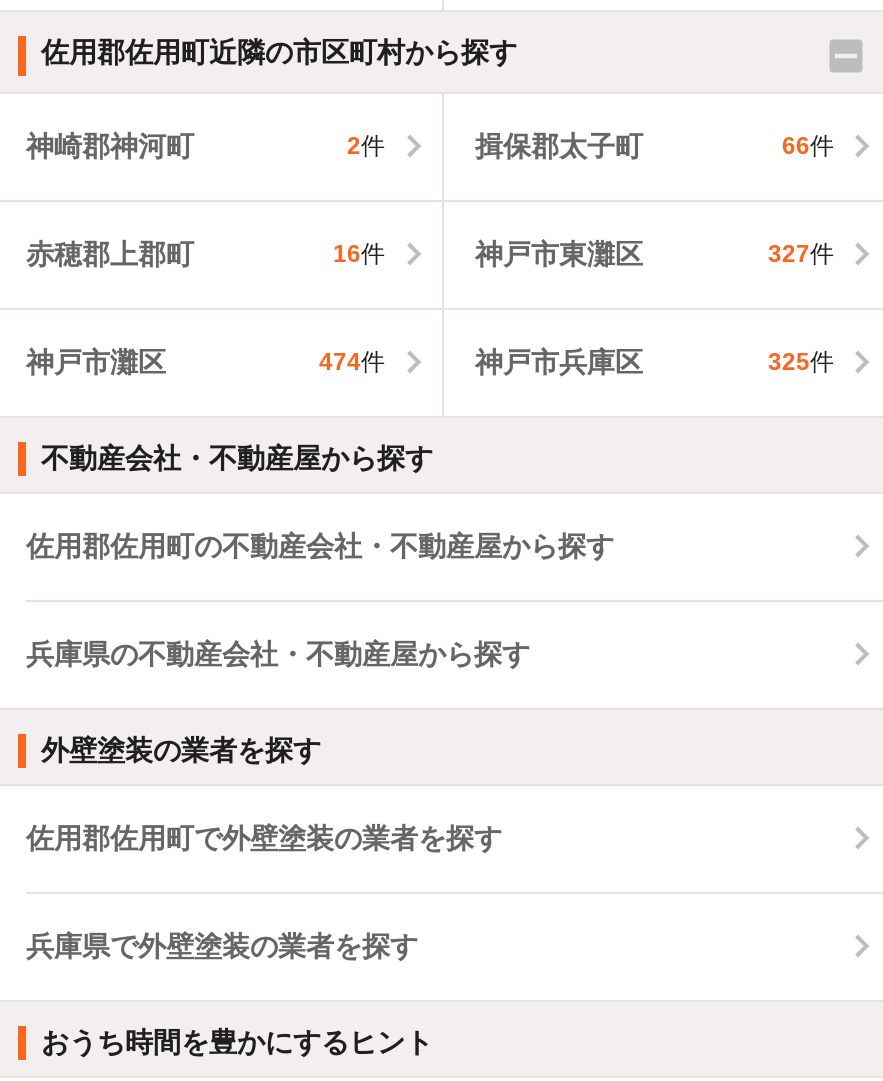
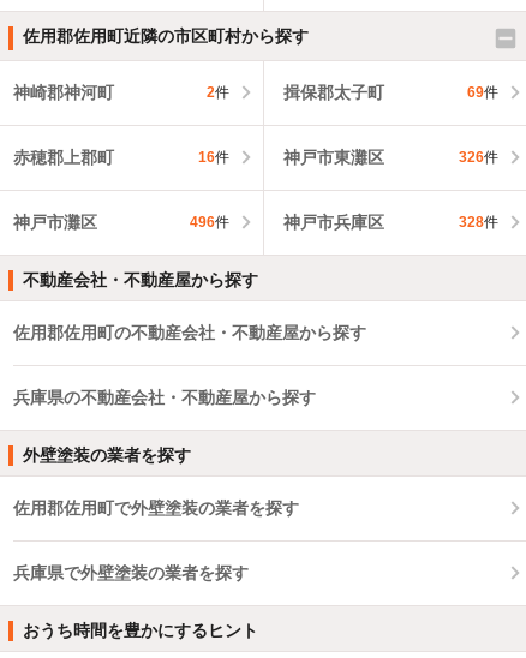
- 66件
+ 69件

- 327件
+ 326件

- 474件
+ 496件

- 325件
+ 328件
